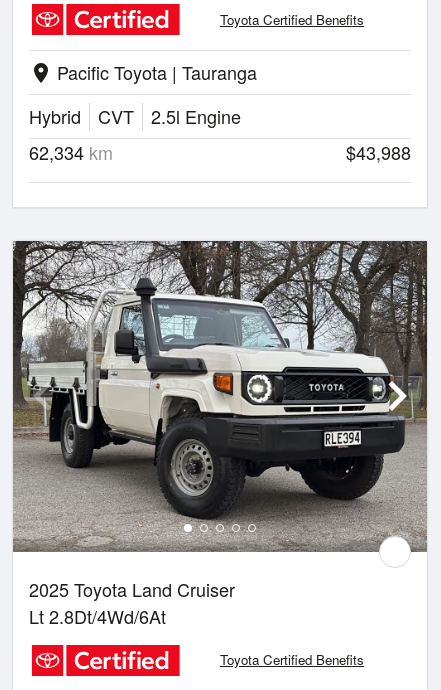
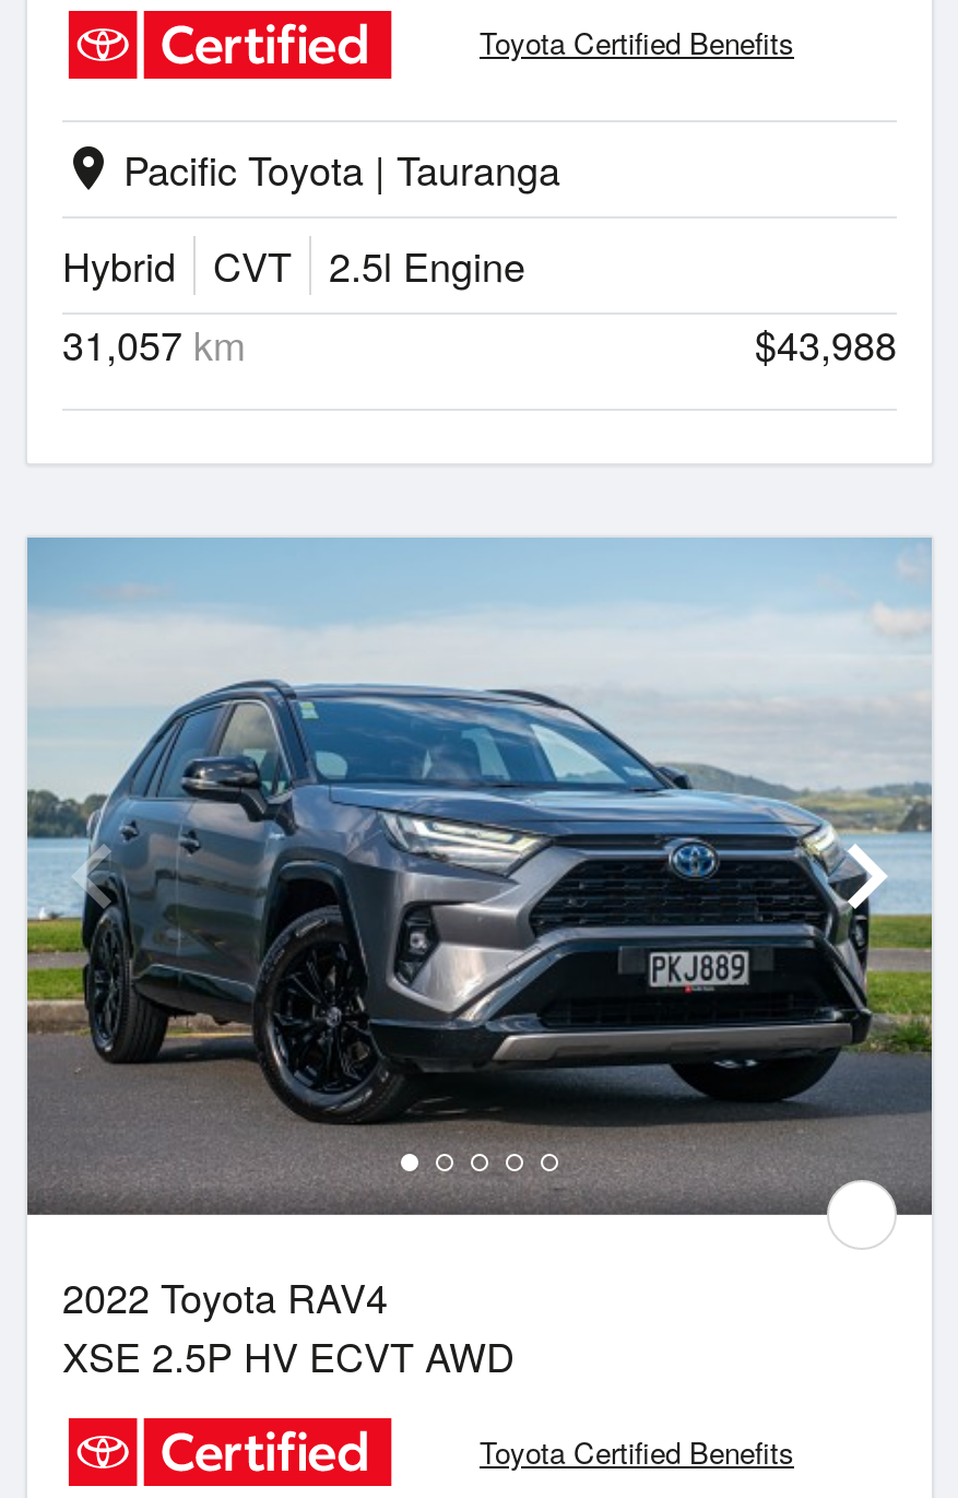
- 62,334 km
+ 31,057 km

- [image]
- 2025 Toyota Land Cruiser
- Lt 2.8Dt/4Wd/6At
+ [image]
+ 2022 Toyota RAV4
+ XSE 2.5P HV ECVT AWD
